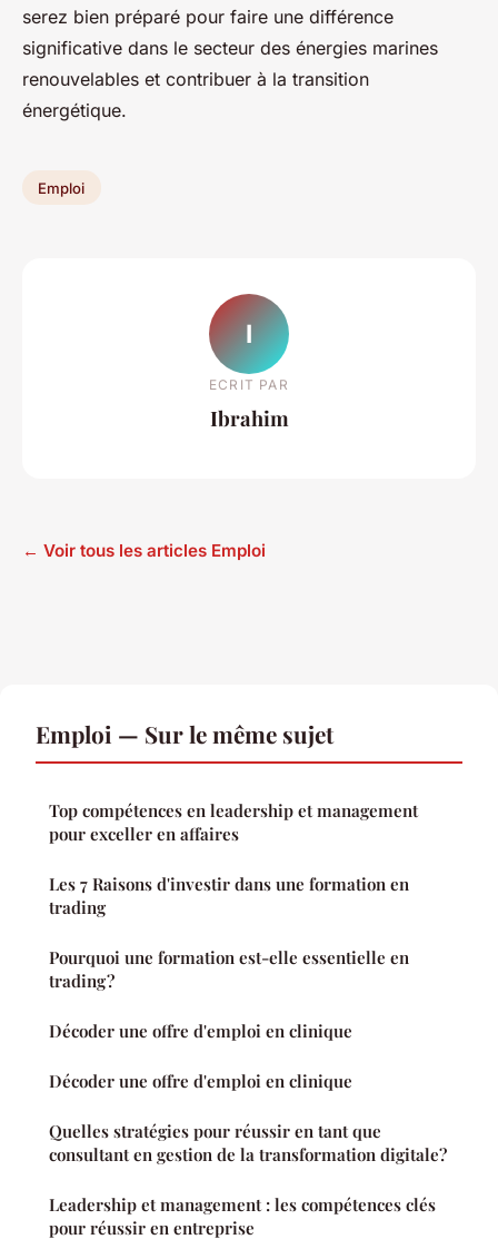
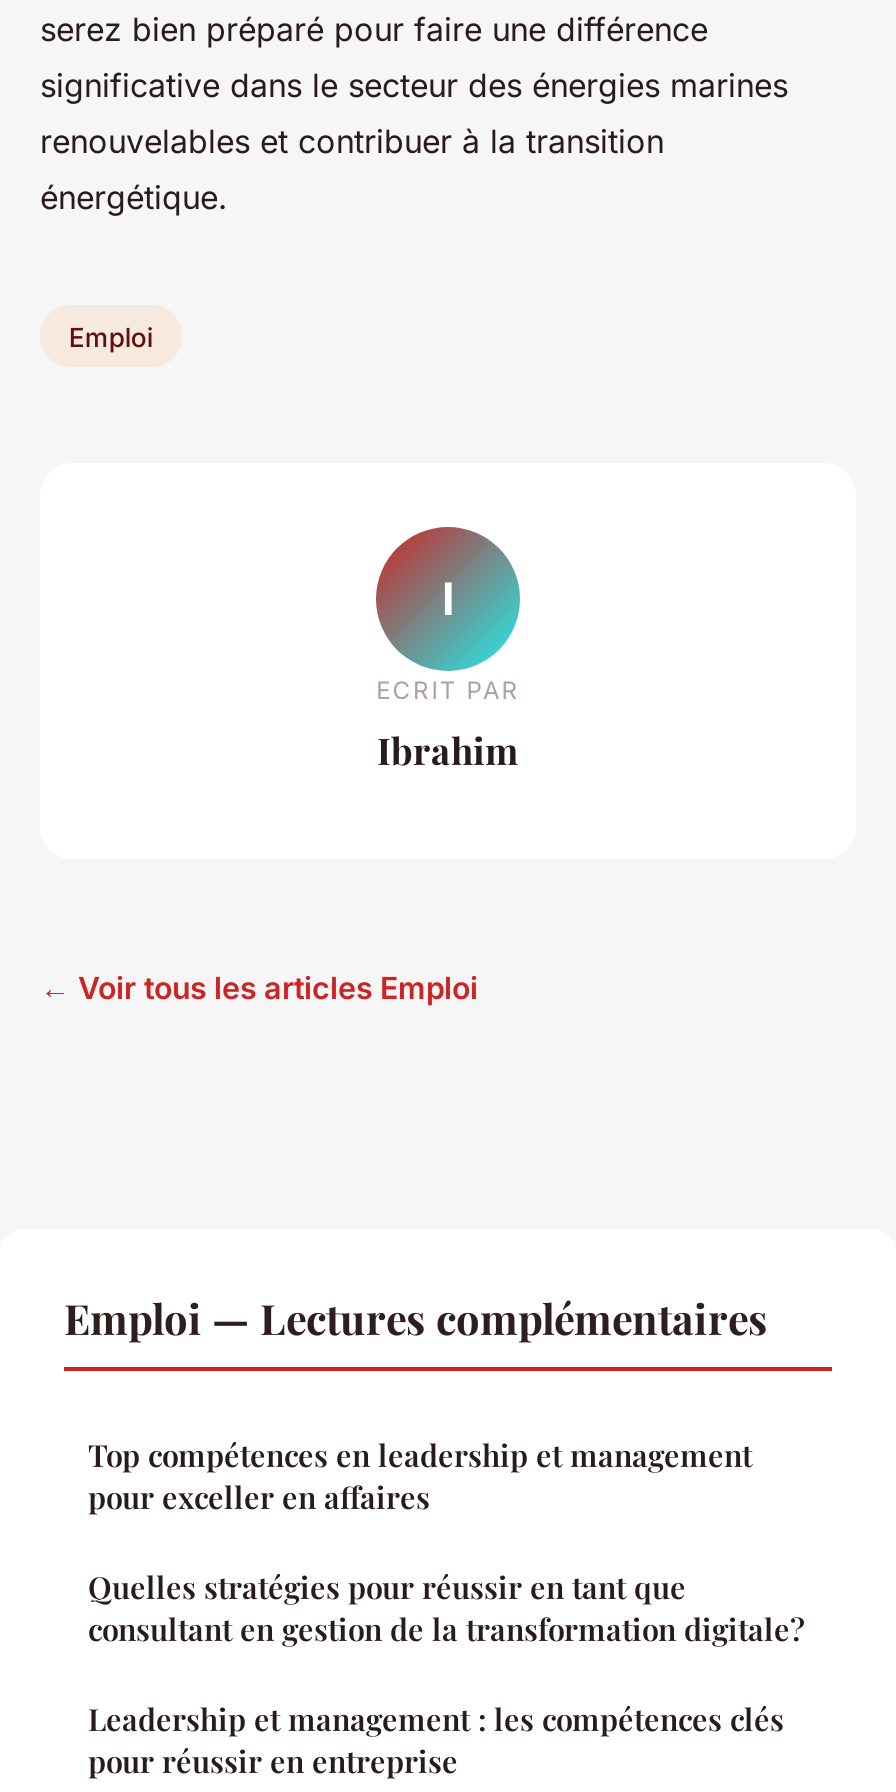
- Emploi — Sur le même sujet
+ Emploi — Lectures complémentaires

- Les 7 Raisons d'investir dans une formation en
- trading
- Pourquoi une formation est-elle essentielle en
- trading ?
- Décoder une offre d'emploi en clinique
- Décoder une offre d'emploi en clinique
